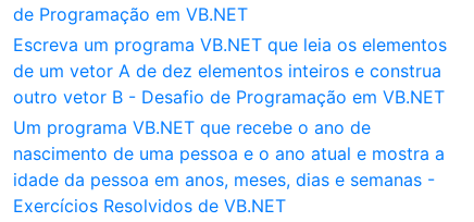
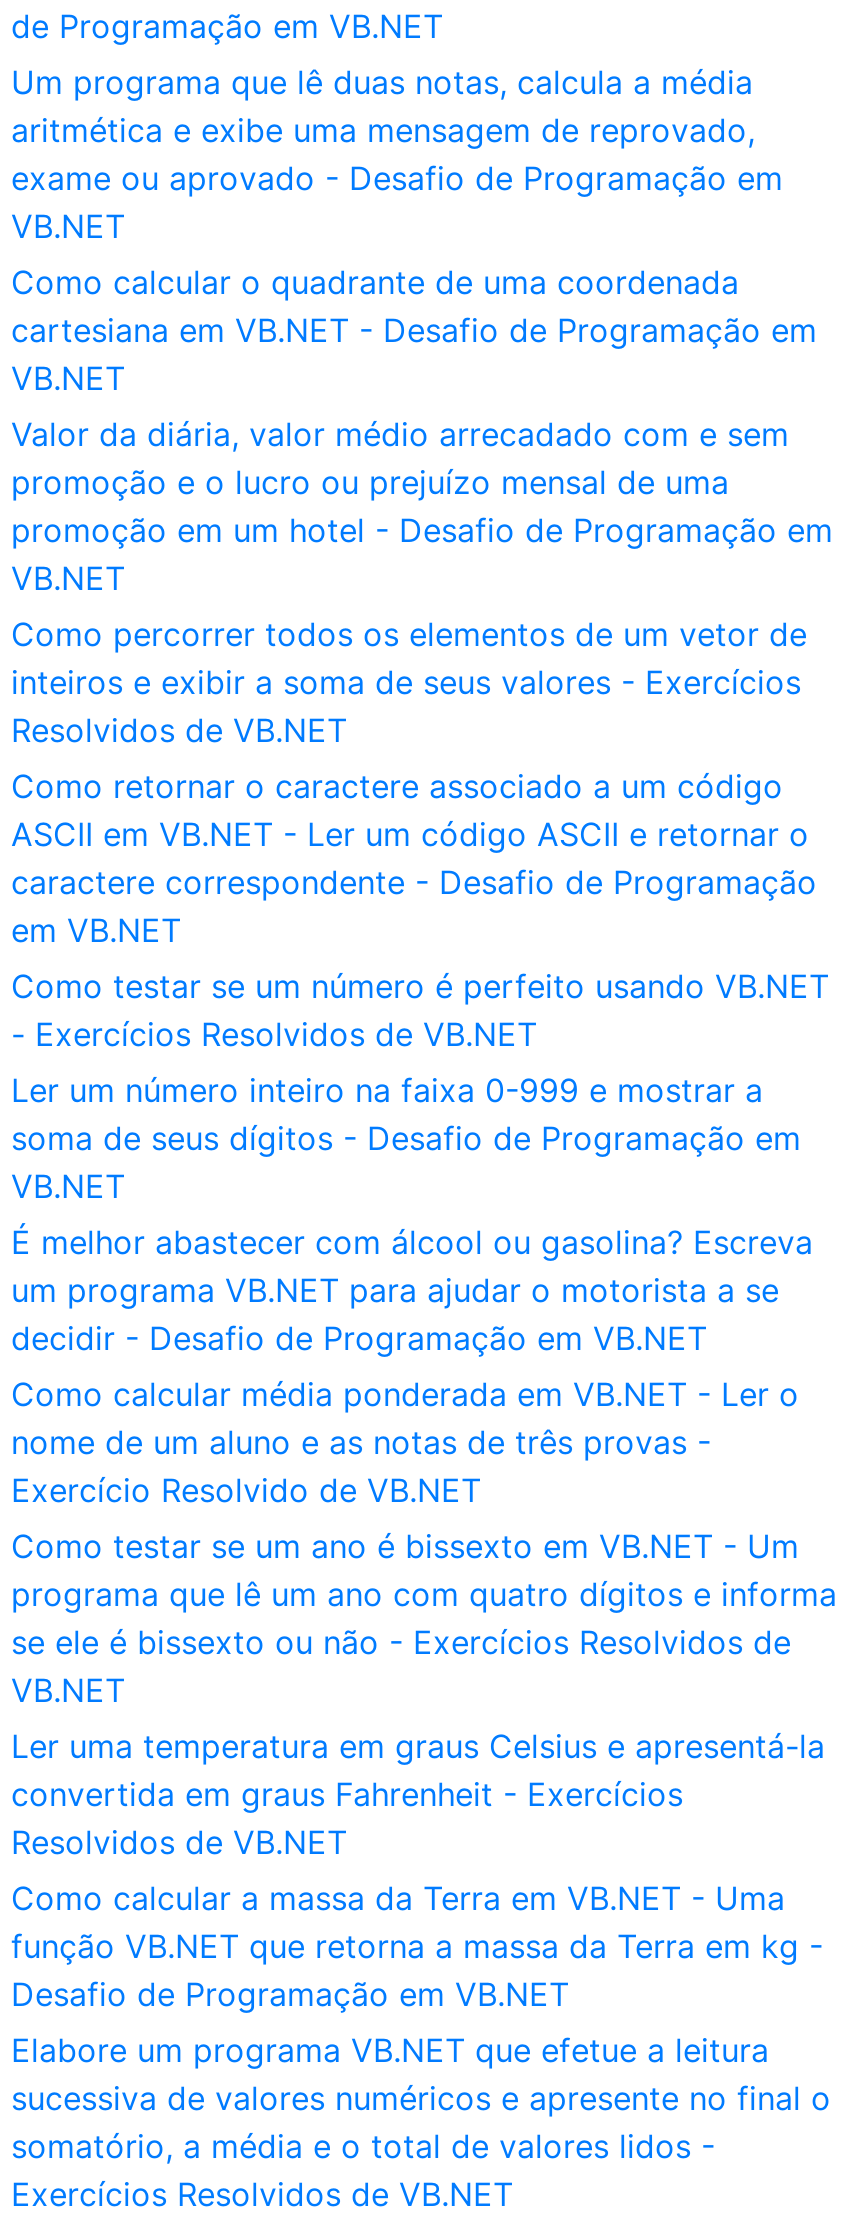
- Escreva um programa VB.NET que leia os elementos
- de um vetor A de dez elementos inteiros e construa
- outro vetor B - Desafio de Programação em VB.NET
- Um programa VB.NET que recebe o ano de
- nascimento de uma pessoa e o ano atual e mostra a
- idade da pessoa em anos, meses, dias e semanas -
+ Um programa que lê duas notas, calcula a média
+ aritmética e exibe uma mensagem de reprovado,
+ exame ou aprovado - Desafio de Programação em
+ VB.NET
+ Como calcular o quadrante de uma coordenada
+ cartesiana em VB.NET - Desafio de Programação em
+ VB.NET
+ Valor da diária, valor médio arrecadado com e sem
+ promoção e o lucro ou prejuízo mensal de uma
+ promoção em um hotel - Desafio de Programação em
+ VB.NET
+ Como percorrer todos os elementos de um vetor de
+ inteiros e exibir a soma de seus valores - Exercícios
+ Resolvidos de VB.NET
+ Como retornar o caractere associado a um código
+ ASCII em VB.NET - Ler um código ASCII e retornar o
+ caractere correspondente - Desafio de Programação
+ em VB.NET
+ Como testar se um número é perfeito usando VB.NET
+ - Exercícios Resolvidos de VB.NET
+ Ler um número inteiro na faixa 0-999 e mostrar a
+ soma de seus dígitos - Desafio de Programação em
+ VB.NET
+ É melhor abastecer com álcool ou gasolina? Escreva
+ um programa VB.NET para ajudar o motorista a se
+ decidir - Desafio de Programação em VB.NET
+ Como calcular média ponderada em VB.NET - Ler o
+ nome de um aluno e as notas de três provas -
+ Exercício Resolvido de VB.NET
+ Como testar se um ano é bissexto em VB.NET - Um
+ programa que lê um ano com quatro dígitos e informa
+ se ele é bissexto ou não - Exercícios Resolvidos de
+ VB.NET
+ Ler uma temperatura em graus Celsius e apresentá-la
+ convertida em graus Fahrenheit - Exercícios
+ Resolvidos de VB.NET
+ Como calcular a massa da Terra em VB.NET - Uma
+ função VB.NET que retorna a massa da Terra em kg -
+ Desafio de Programação em VB.NET
+ Elabore um programa VB.NET que efetue a leitura
+ sucessiva de valores numéricos e apresente no final o
+ somatório, a média e o total de valores lidos -
